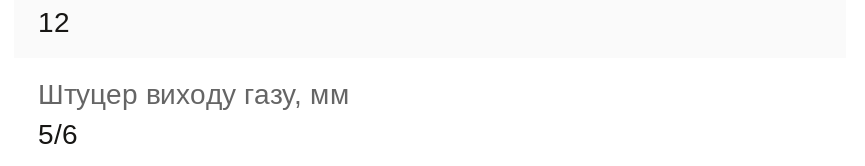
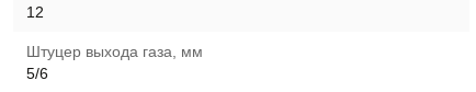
- Штуцер виходу газу, мм
+ Штуцер выхода газа, мм
